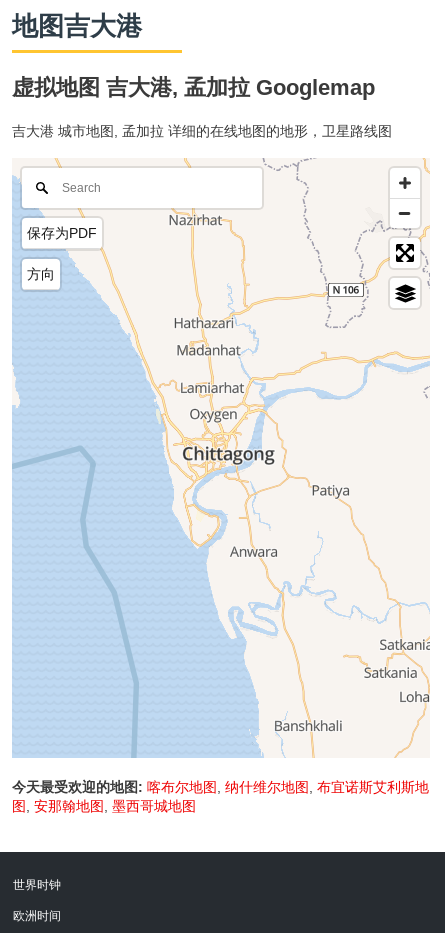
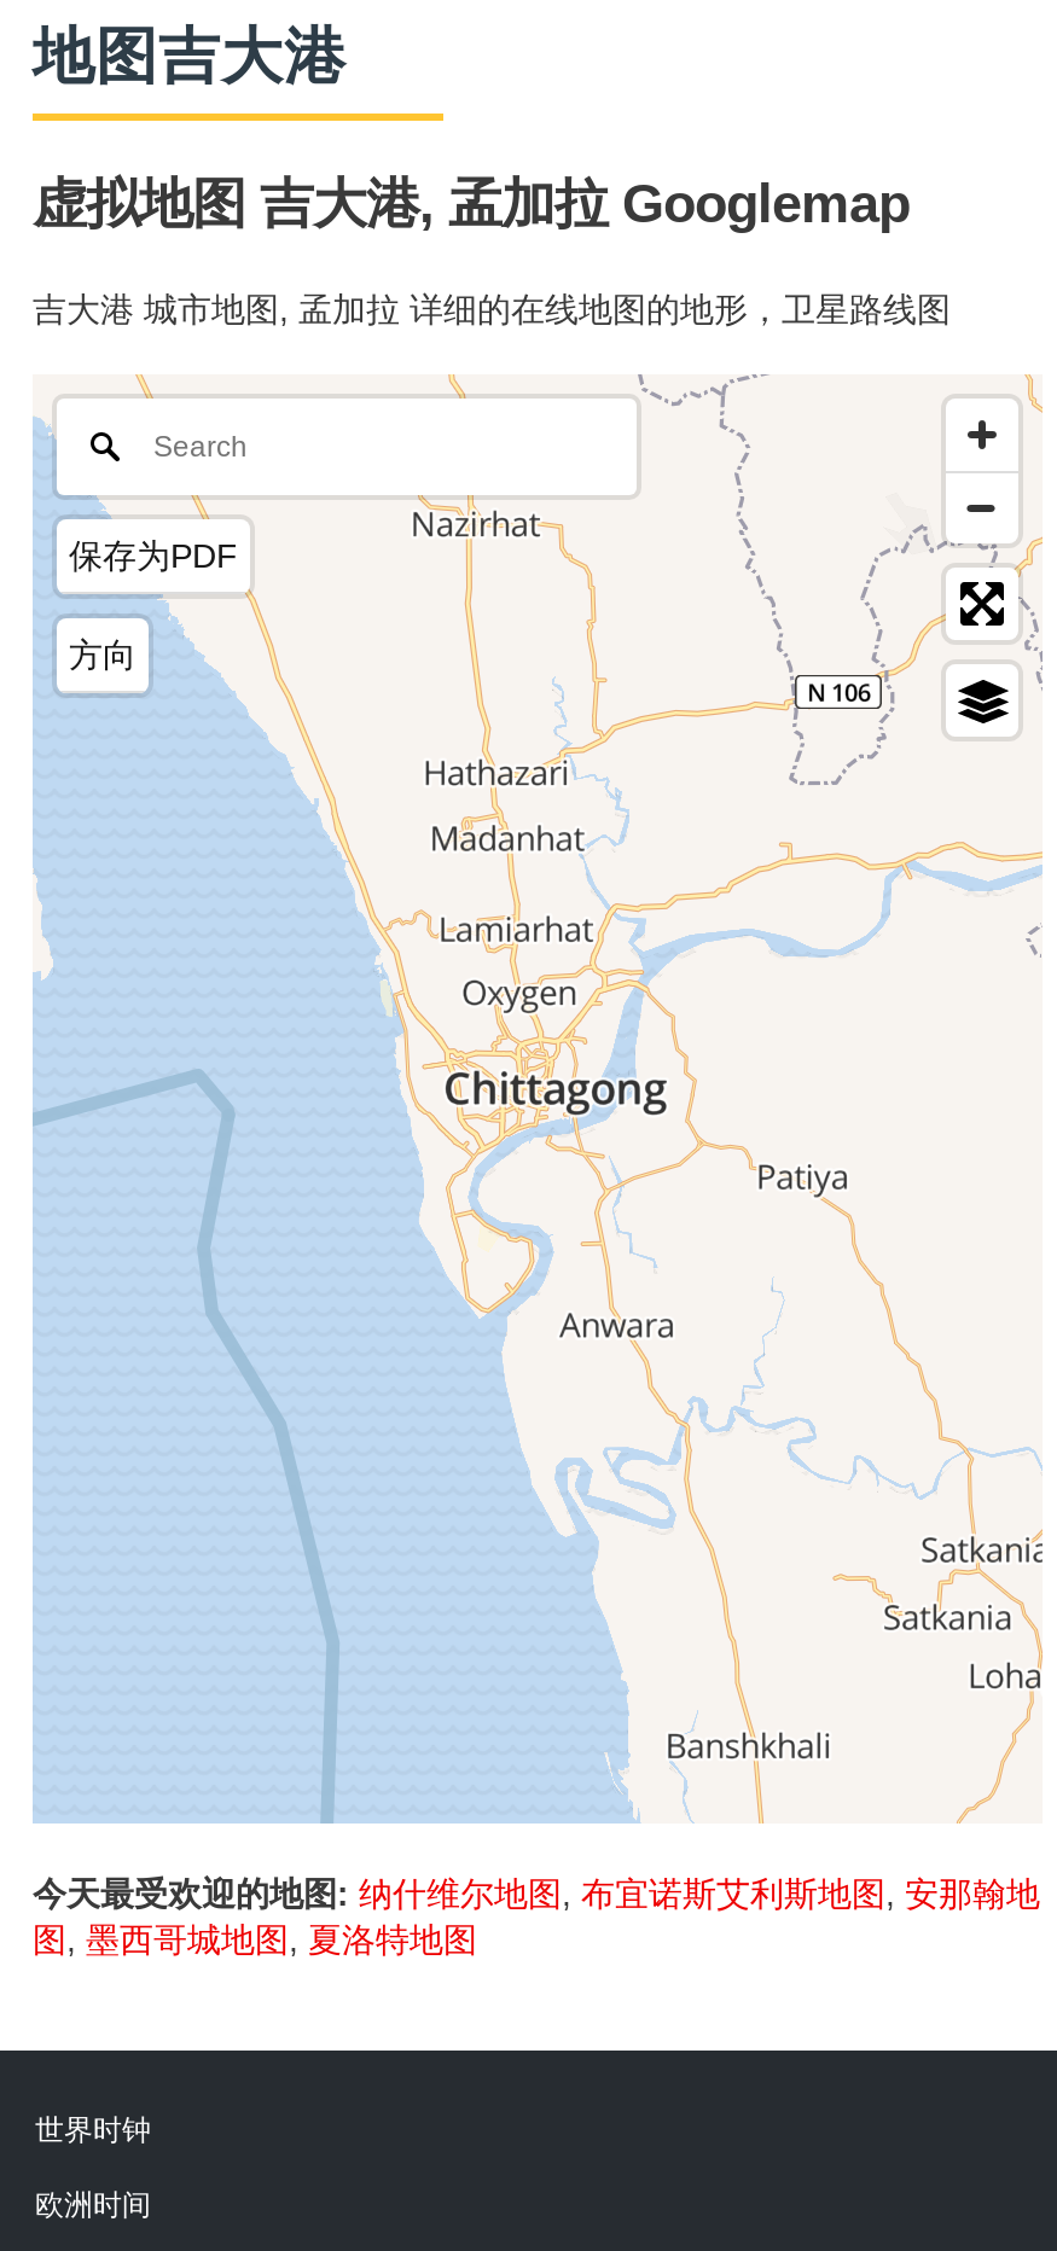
- 今天最受欢迎的地图: 喀布尔地图,纳什维尔地图,布宜诺斯艾利斯地
+ 今天最受欢迎的地图: 纳什维尔地图,布宜诺斯艾利斯地图,安那翰地

- 图,安那翰地图,墨西哥城地图
+ 图,墨西哥城地图,夏洛特地图
